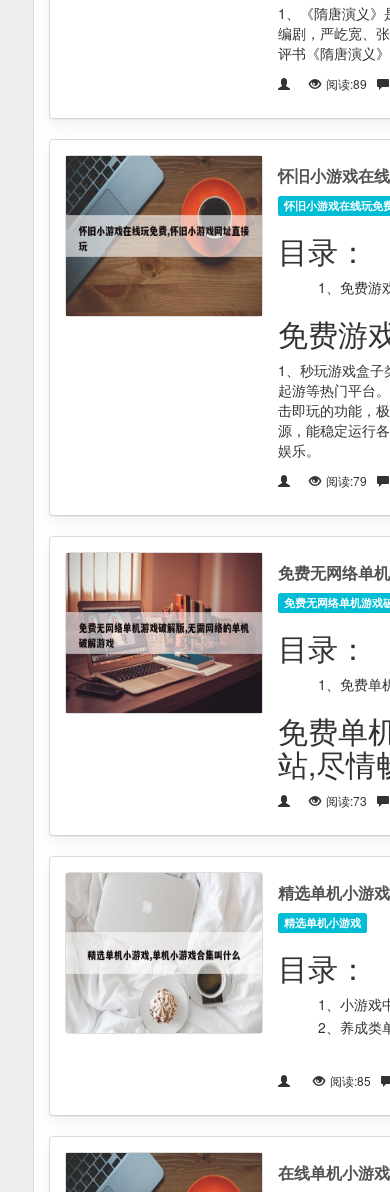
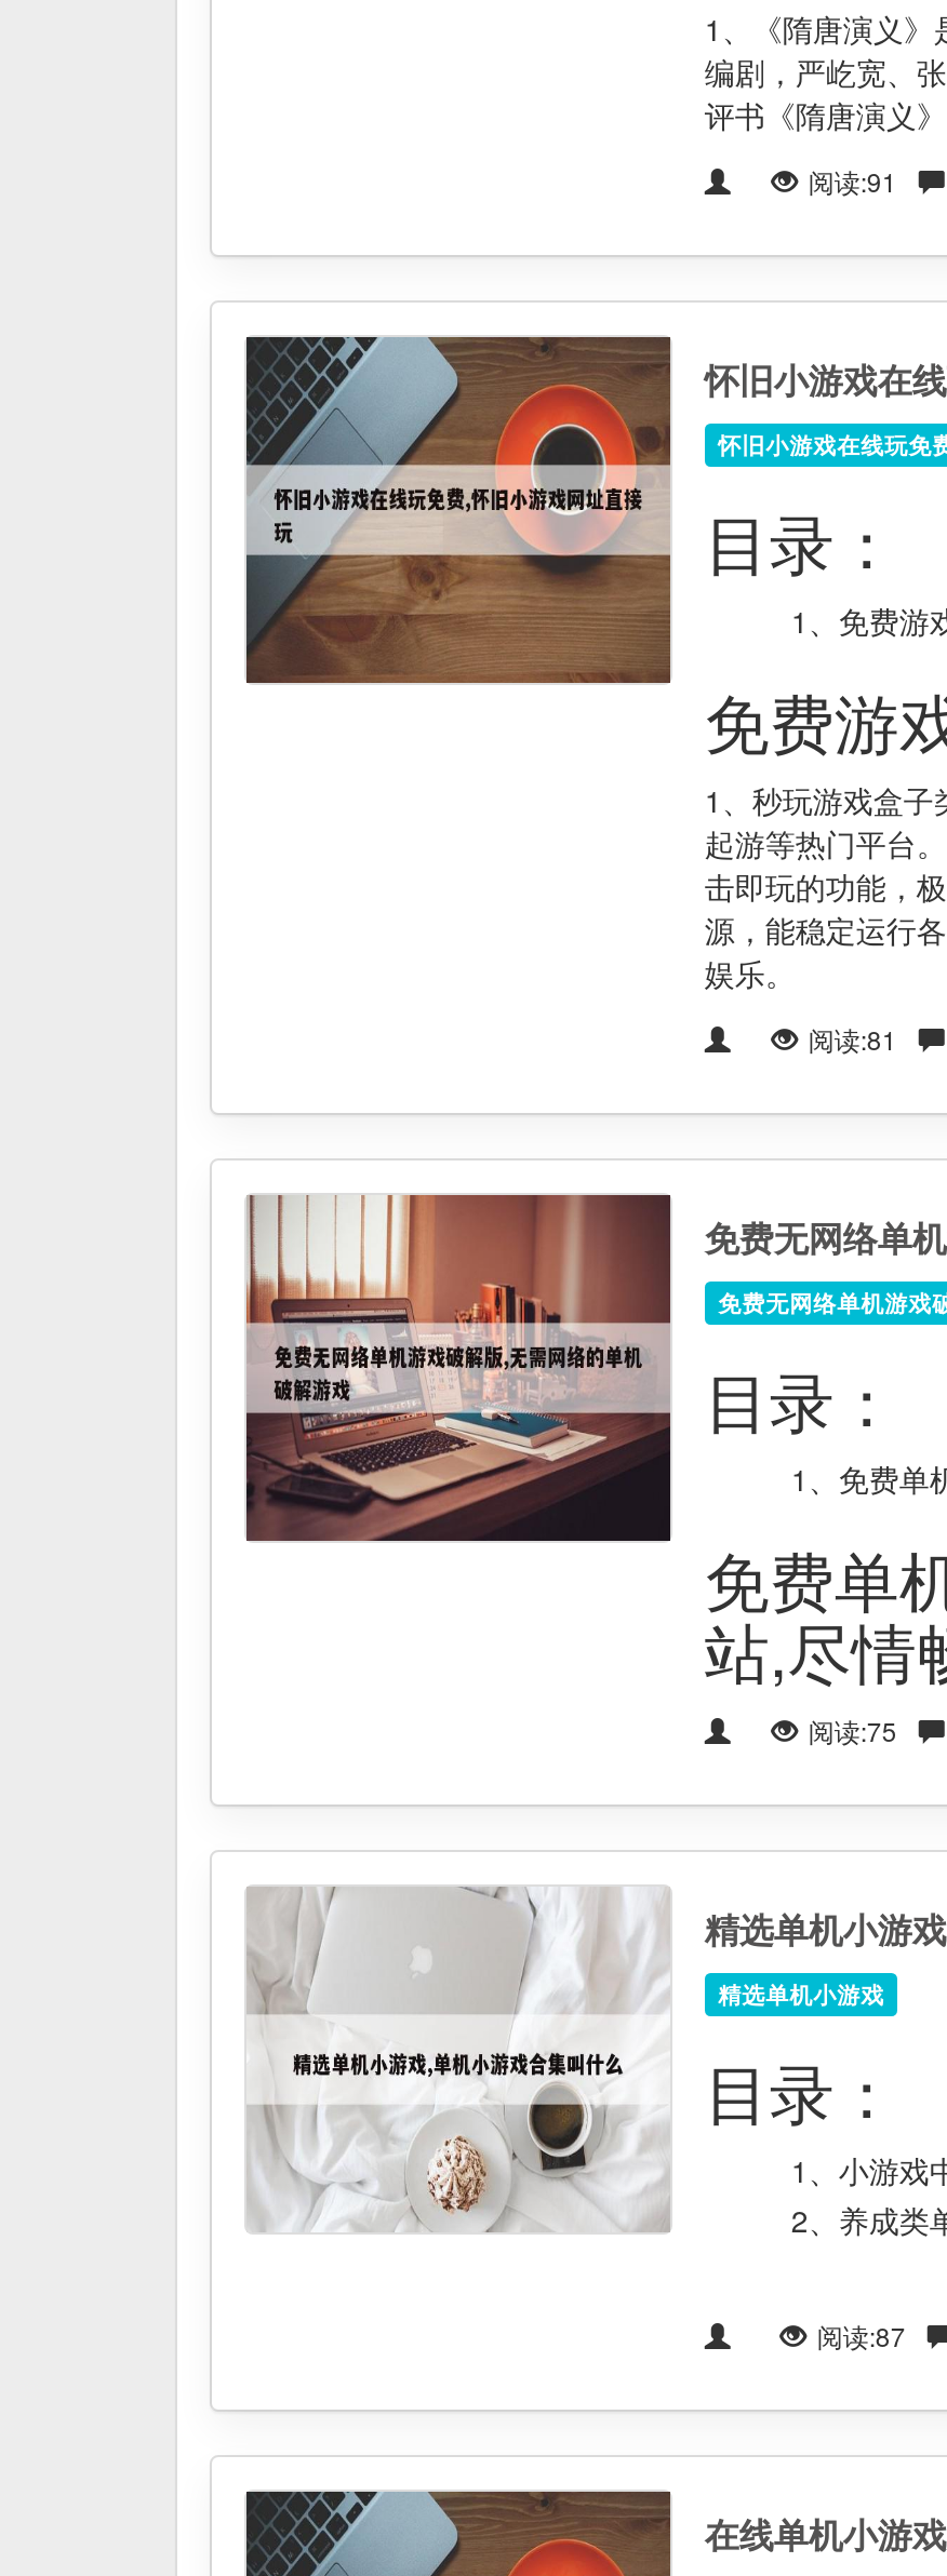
- 阅读:89
+ 阅读:91

- 阅读:79
+ 阅读:81

- 阅读:73
+ 阅读:75

- 阅读:85
+ 阅读:87
